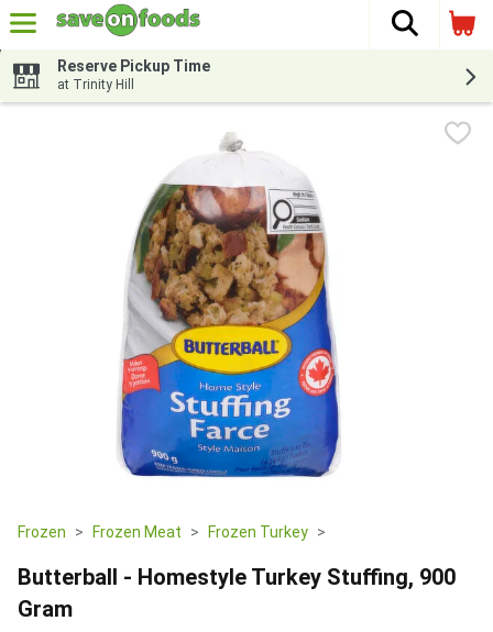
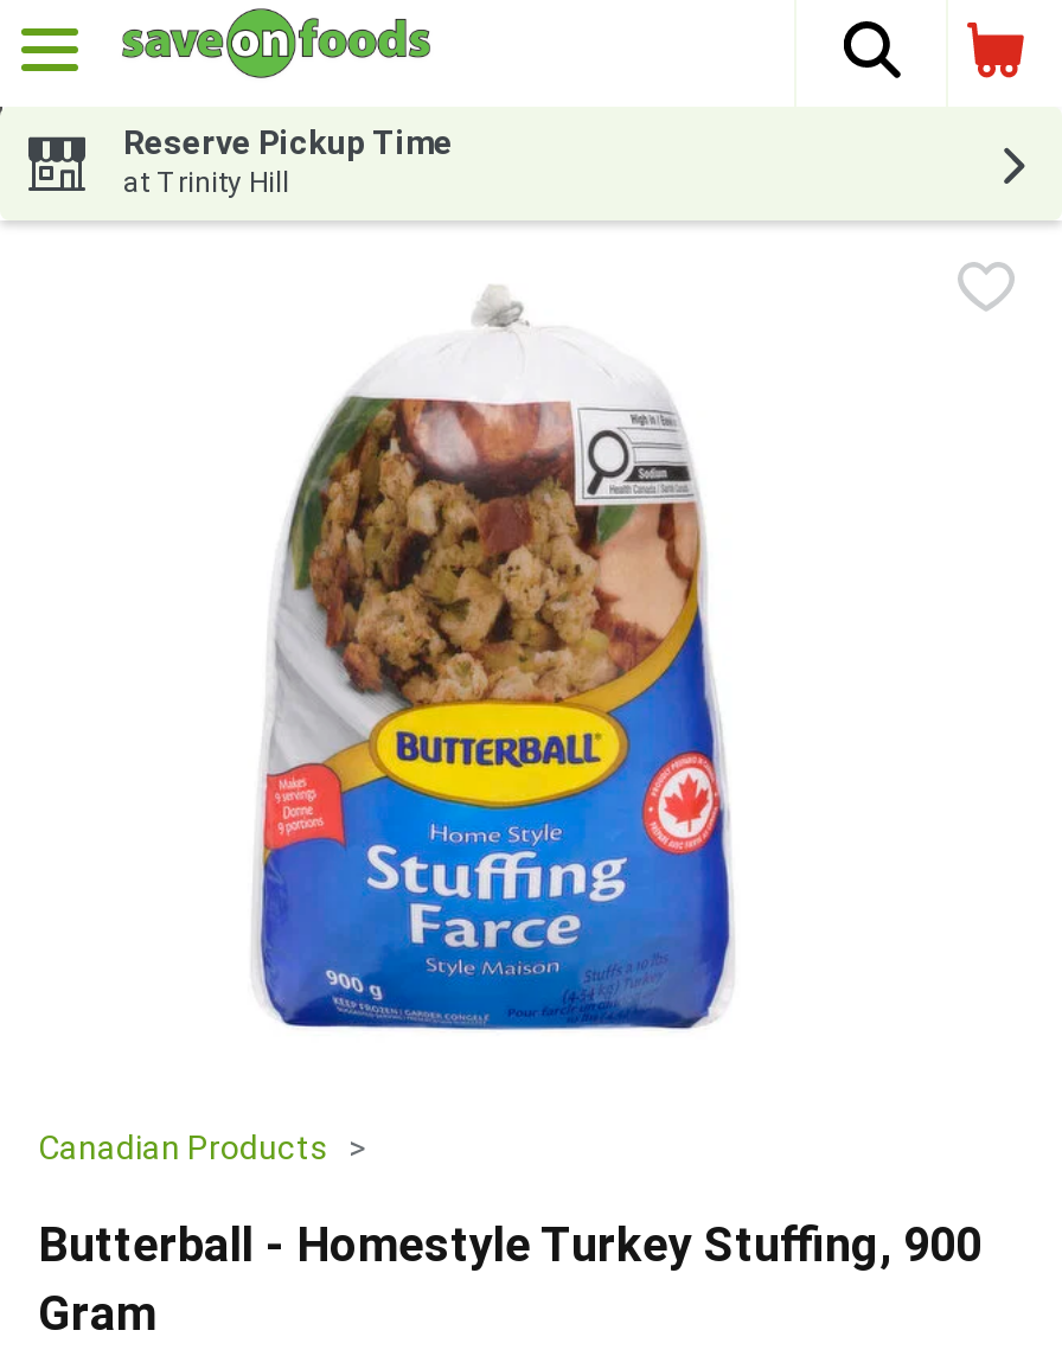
- Frozen
- Frozen Meat
- Frozen Turkey
+ Canadian Products
